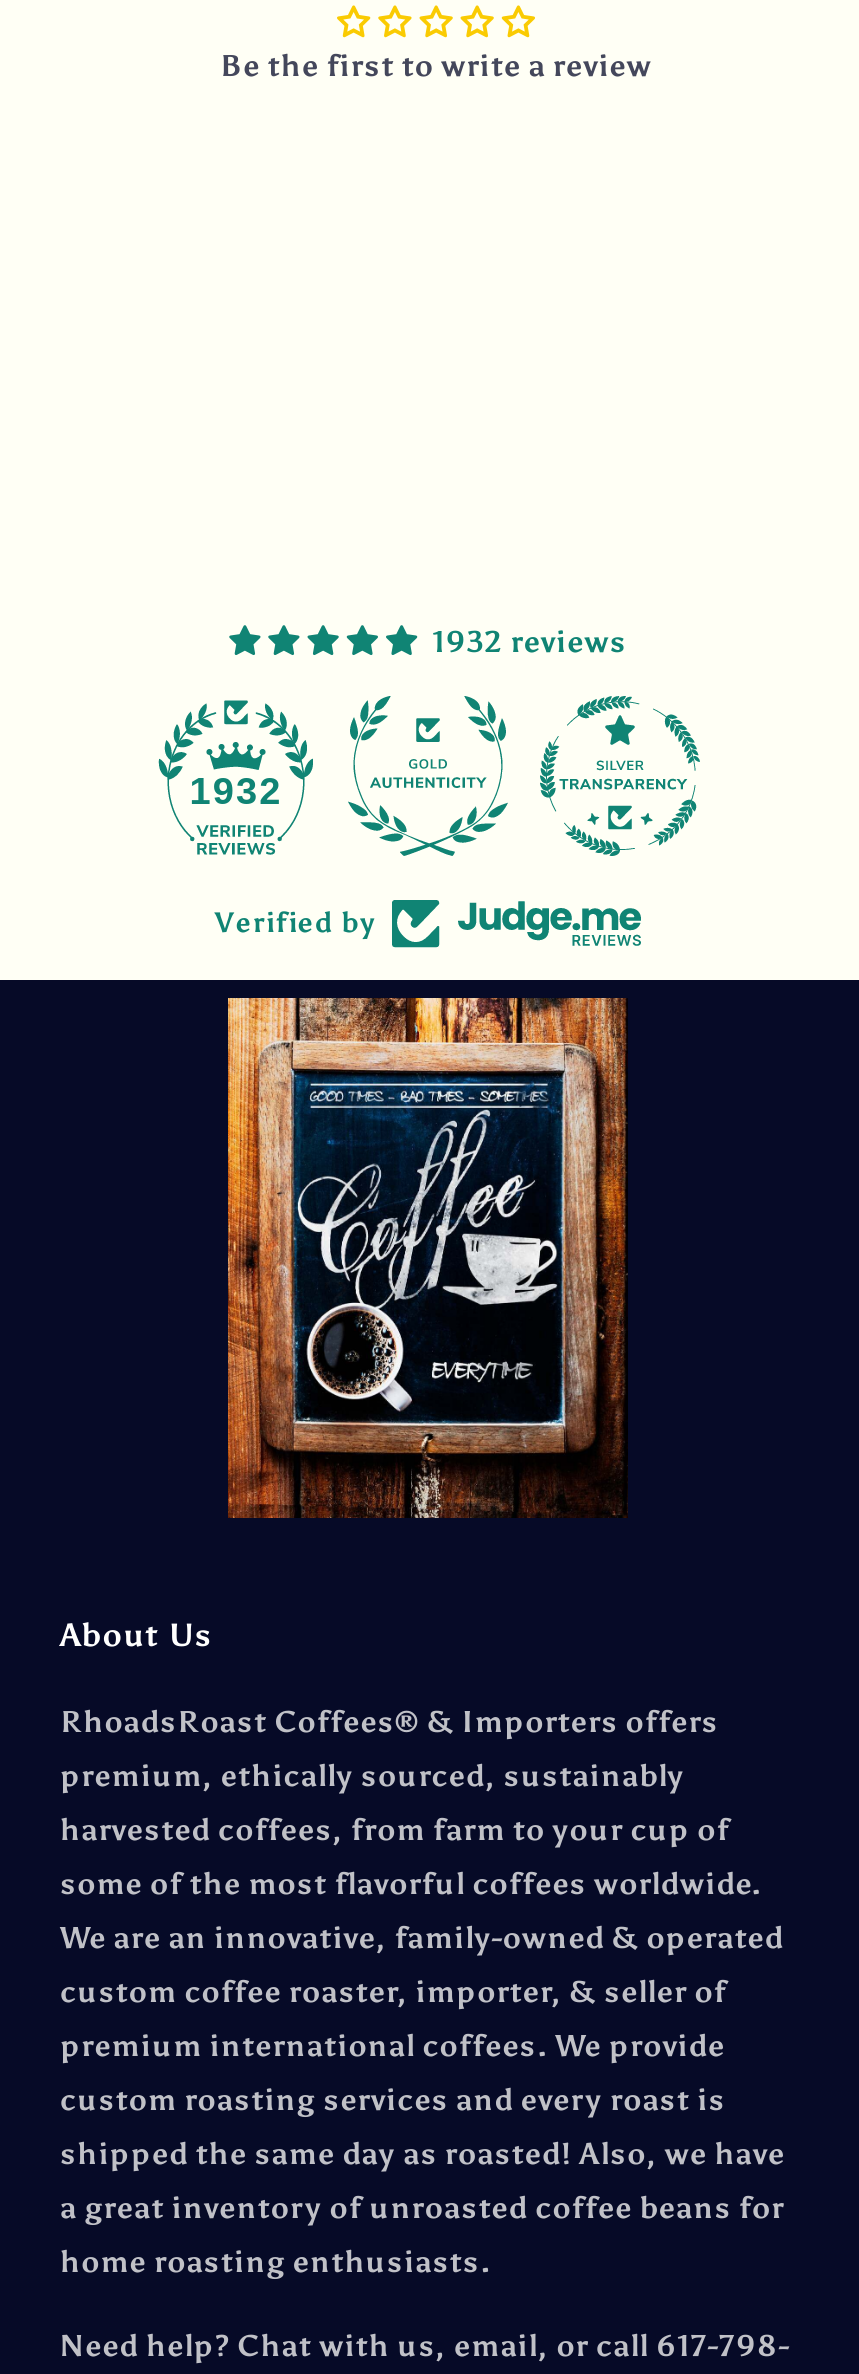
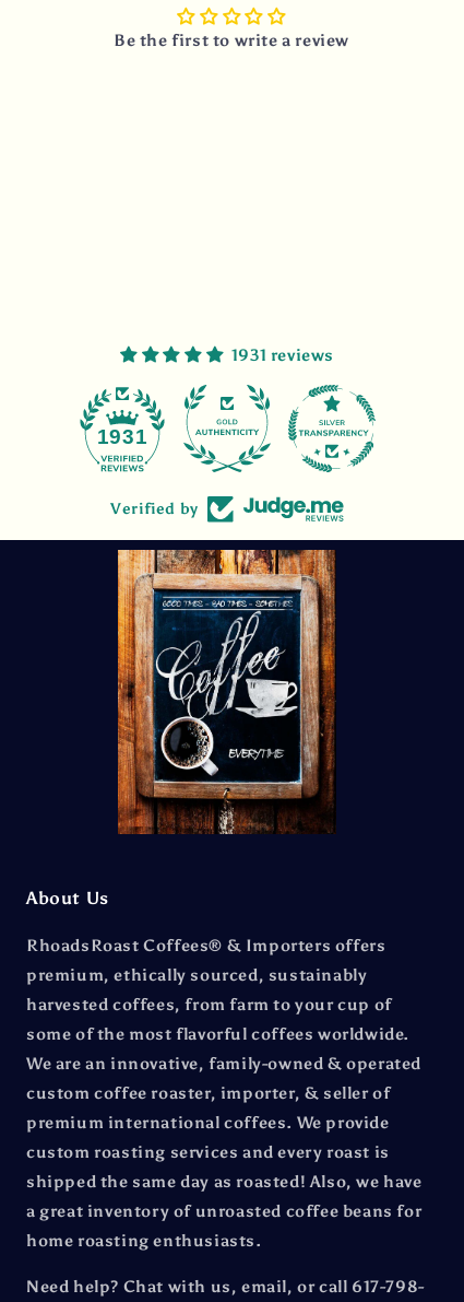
- 1932 reviews
+ 1931 reviews

- 1932
+ 1931
